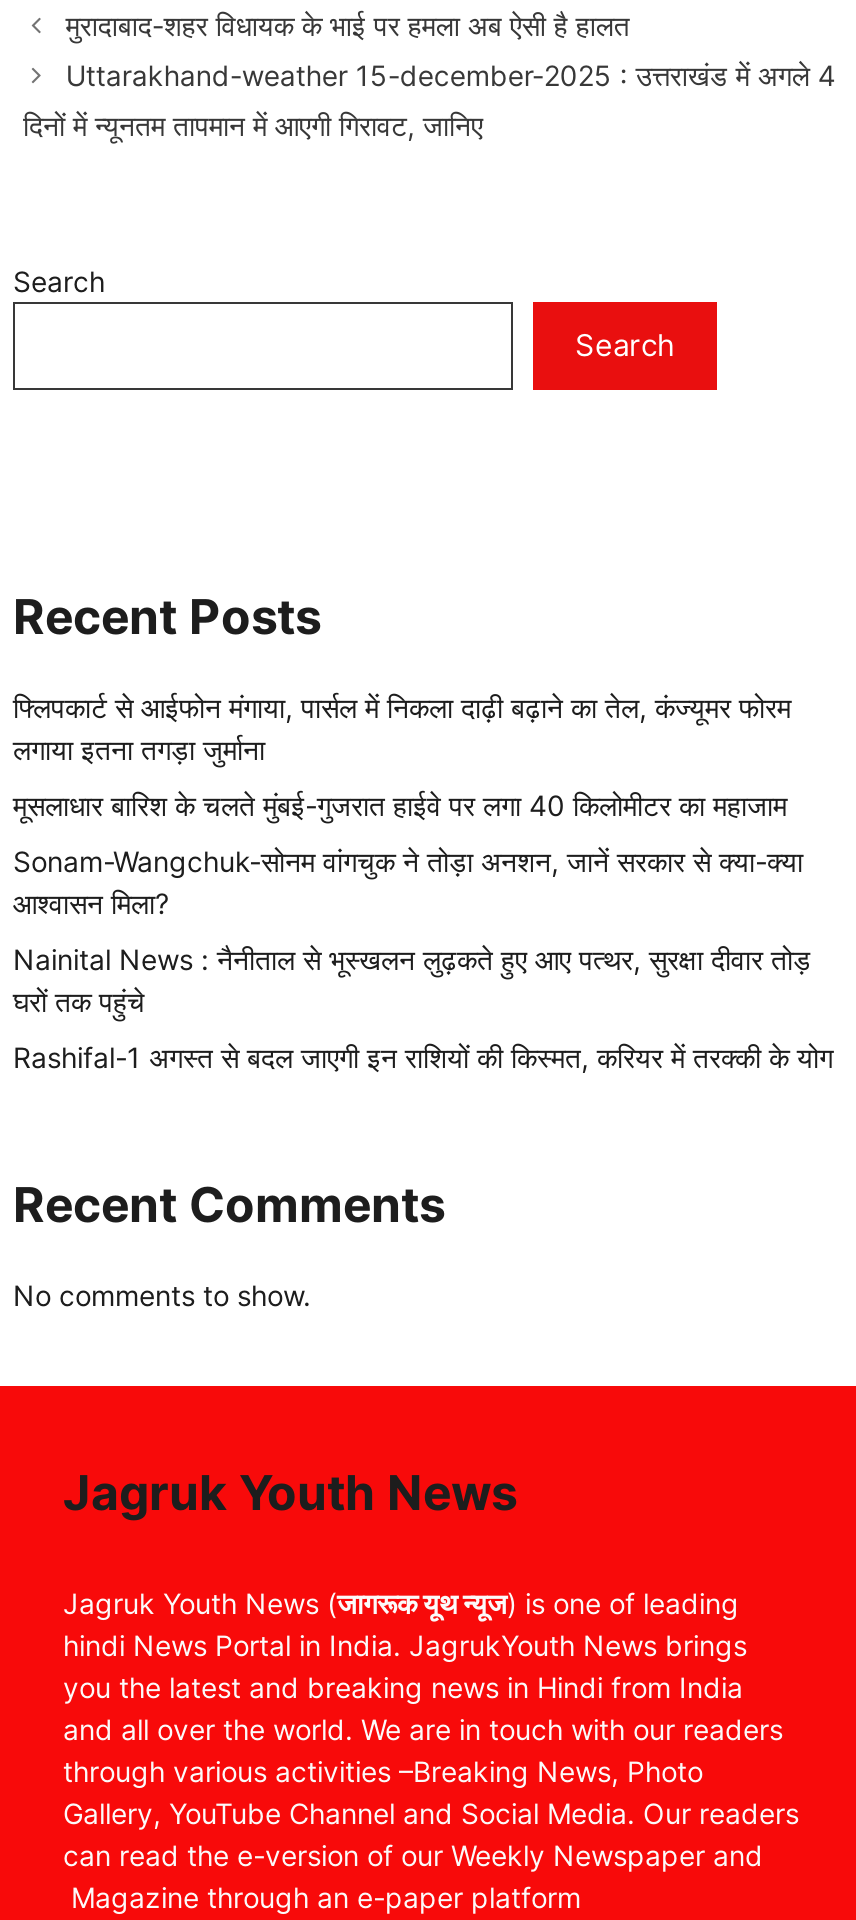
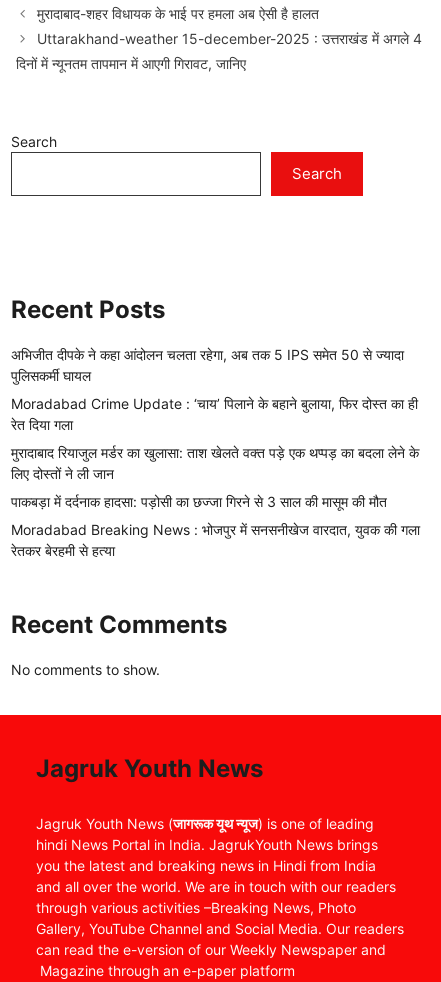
- फ्लिपकार्ट से आईफोन मंगाया, पार्सल में निकला दाढ़ी बढ़ाने का तेल, कंज्यूमर फोरम
- लगाया इतना तगड़ा जुर्माना
+ अभिजीत दीपके ने कहा आंदोलन चलता रहेगा, अब तक 5 IPS समेत 50 से ज्यादा
+ पुलिसकर्मी घायल

- मूसलाधार बारिश के चलते मुंबई-गुजरात हाईवे पर लगा 40 किलोमीटर का महाजाम
+ Moradabad Crime Update : ‘चाय’ पिलाने के बहाने बुलाया, फिर दोस्त का ही
+ रेत दिया गला

- Sonam-Wangchuk-सोनम वांगचुक ने तोड़ा अनशन, जानें सरकार से क्या-क्या
- आश्वासन मिला?
+ मुरादाबाद रियाजुल मर्डर का खुलासा: ताश खेलते वक्त पड़े एक थप्पड़ का बदला लेने के
+ लिए दोस्तों ने ली जान

- Nainital News : नैनीताल से भूस्खलन लुढ़कते हुए आए पत्थर, सुरक्षा दीवार तोड़
- घरों तक पहुंचे
+ पाकबड़ा में दर्दनाक हादसा: पड़ोसी का छज्जा गिरने से 3 साल की मासूम की मौत

- Rashifal-1 अगस्त से बदल जाएगी इन राशियों की किस्मत, करियर में तरक्की के योग
+ Moradabad Breaking News : भोजपुर में सनसनीखेज वारदात, युवक की गला
+ रेतकर बेरहमी से हत्या
